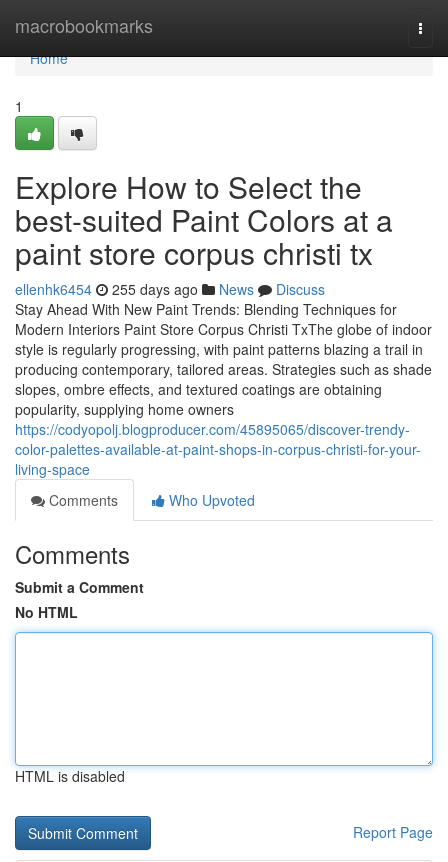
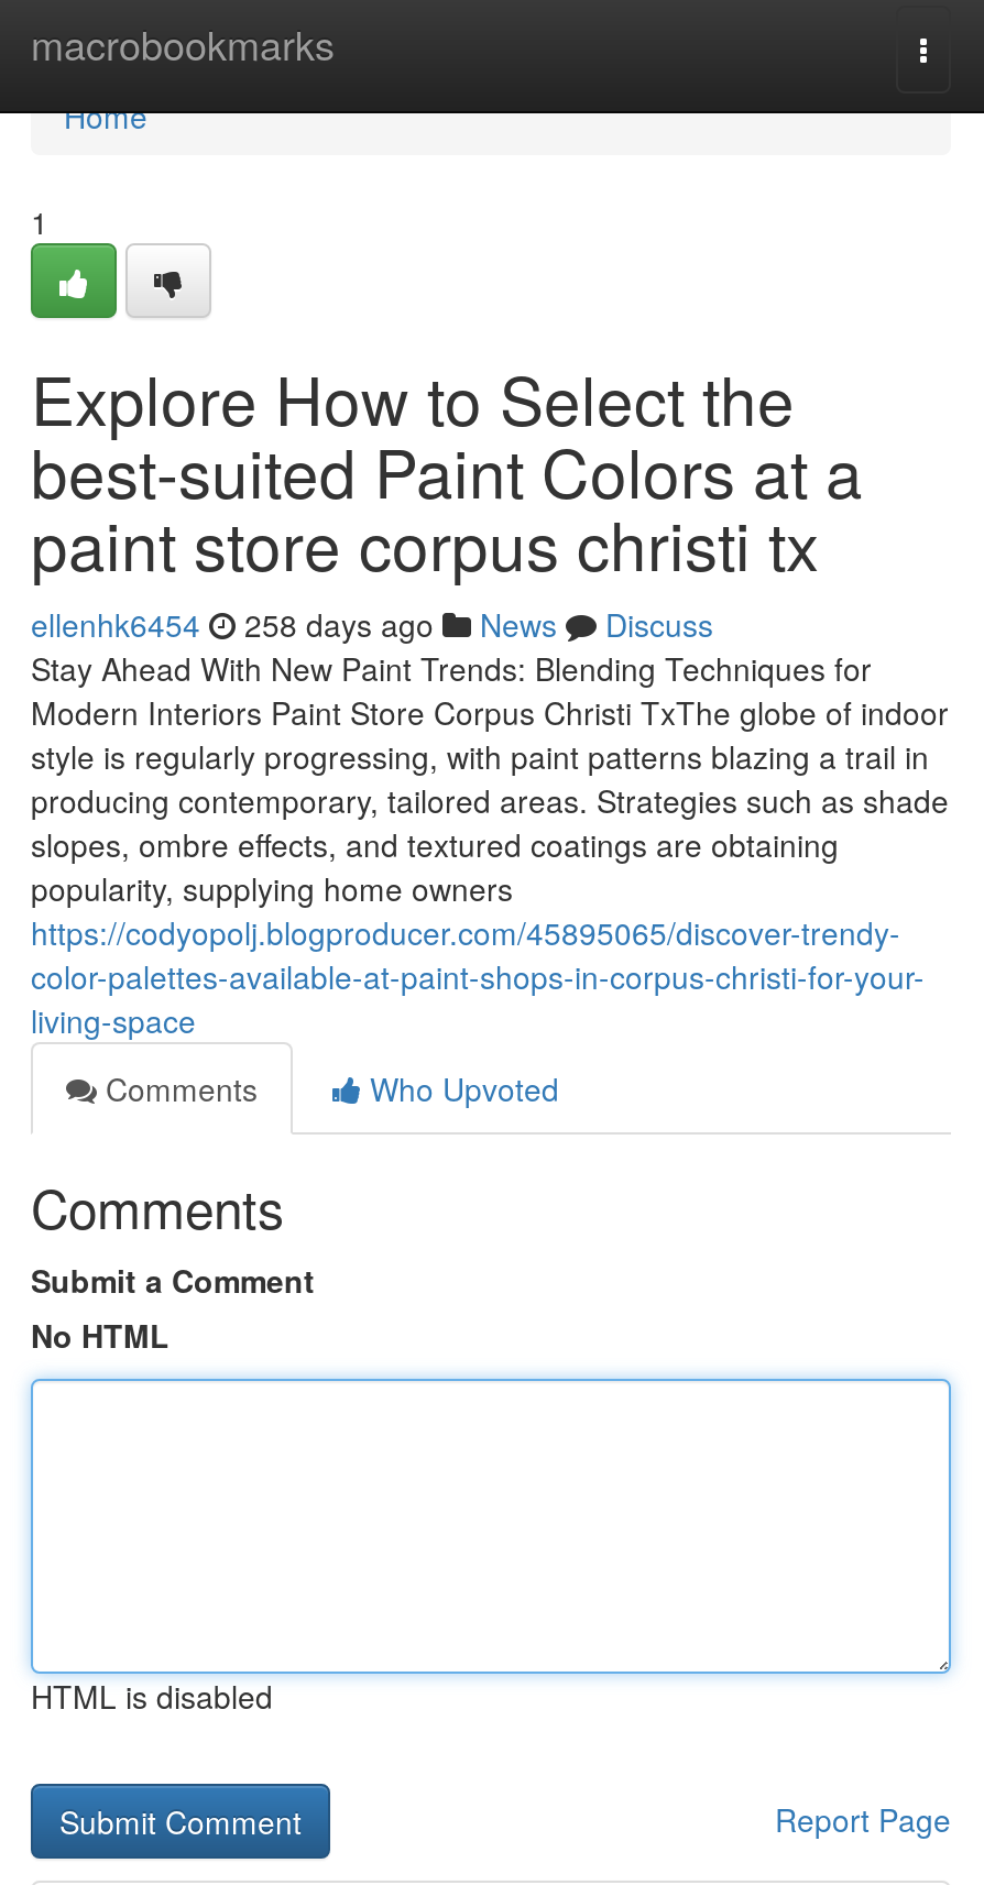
- ellenhk6454 255 days ago News Discuss
+ ellenhk6454 258 days ago News Discuss
